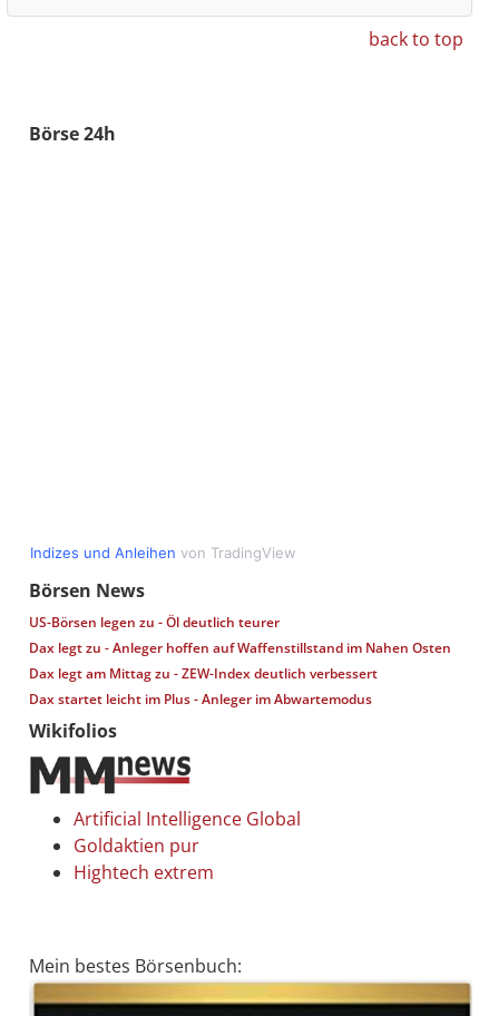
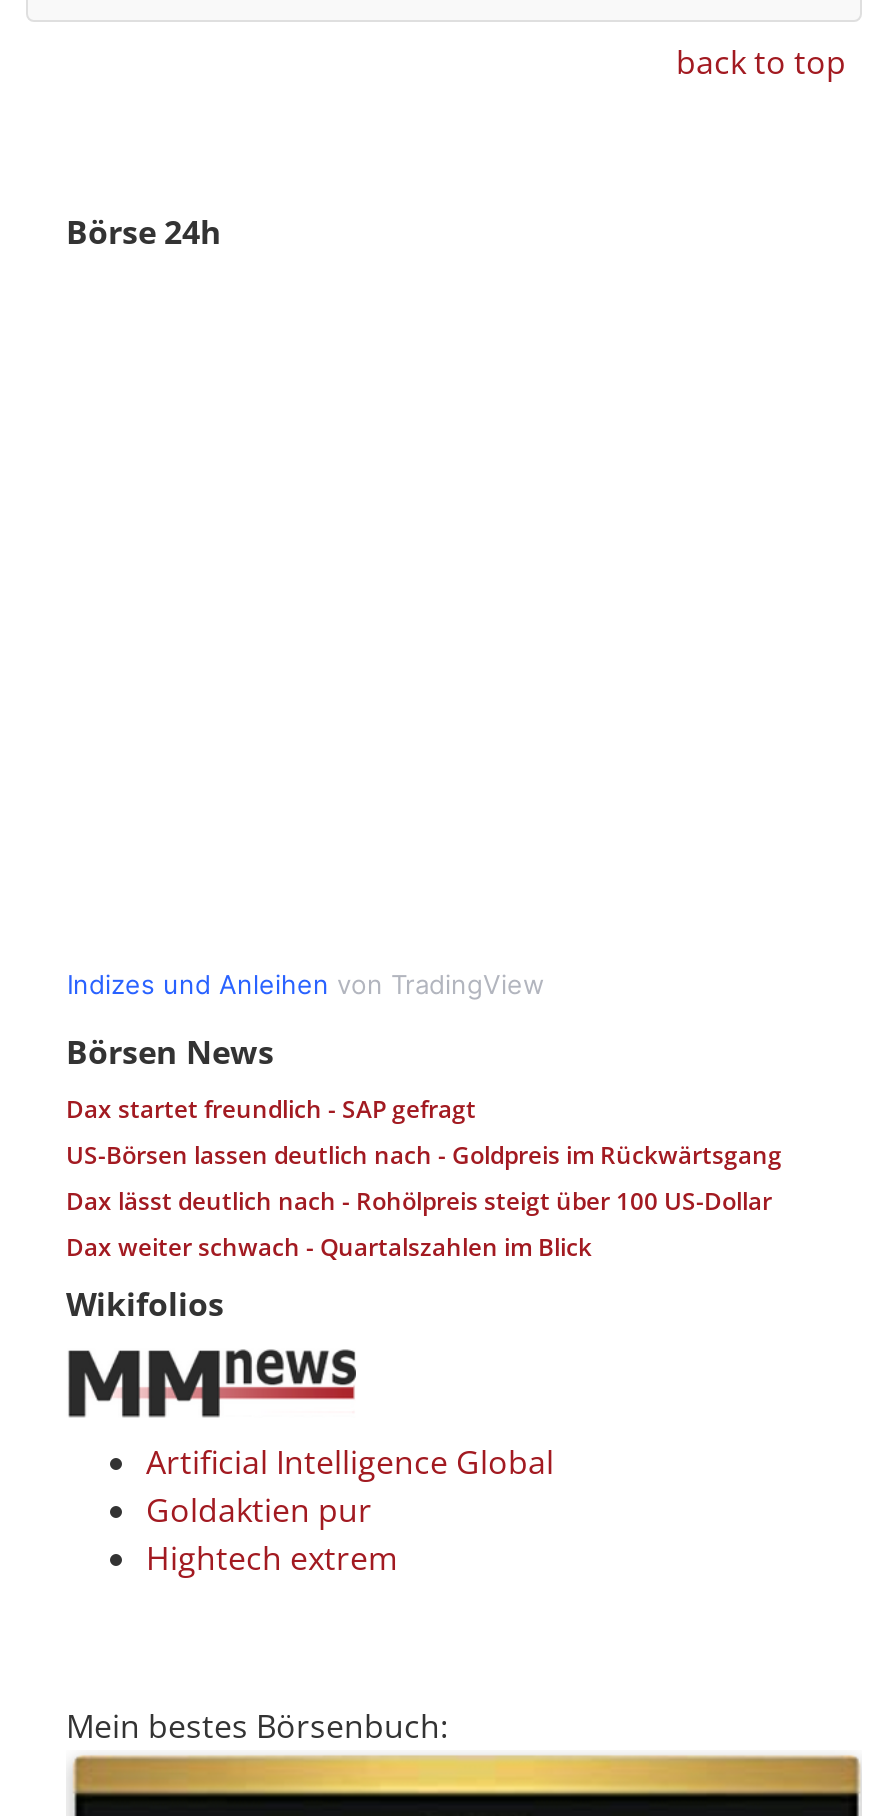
- US-Börsen legen zu - Öl deutlich teurer
- Dax legt zu - Anleger hoffen auf Waffenstillstand im Nahen Osten
- Dax legt am Mittag zu - ZEW-Index deutlich verbessert
- Dax startet leicht im Plus - Anleger im Abwartemodus
+ Dax startet freundlich - SAP gefragt
+ US-Börsen lassen deutlich nach - Goldpreis im Rückwärtsgang
+ Dax lässt deutlich nach - Rohölpreis steigt über 100 US-Dollar
+ Dax weiter schwach - Quartalszahlen im Blick
